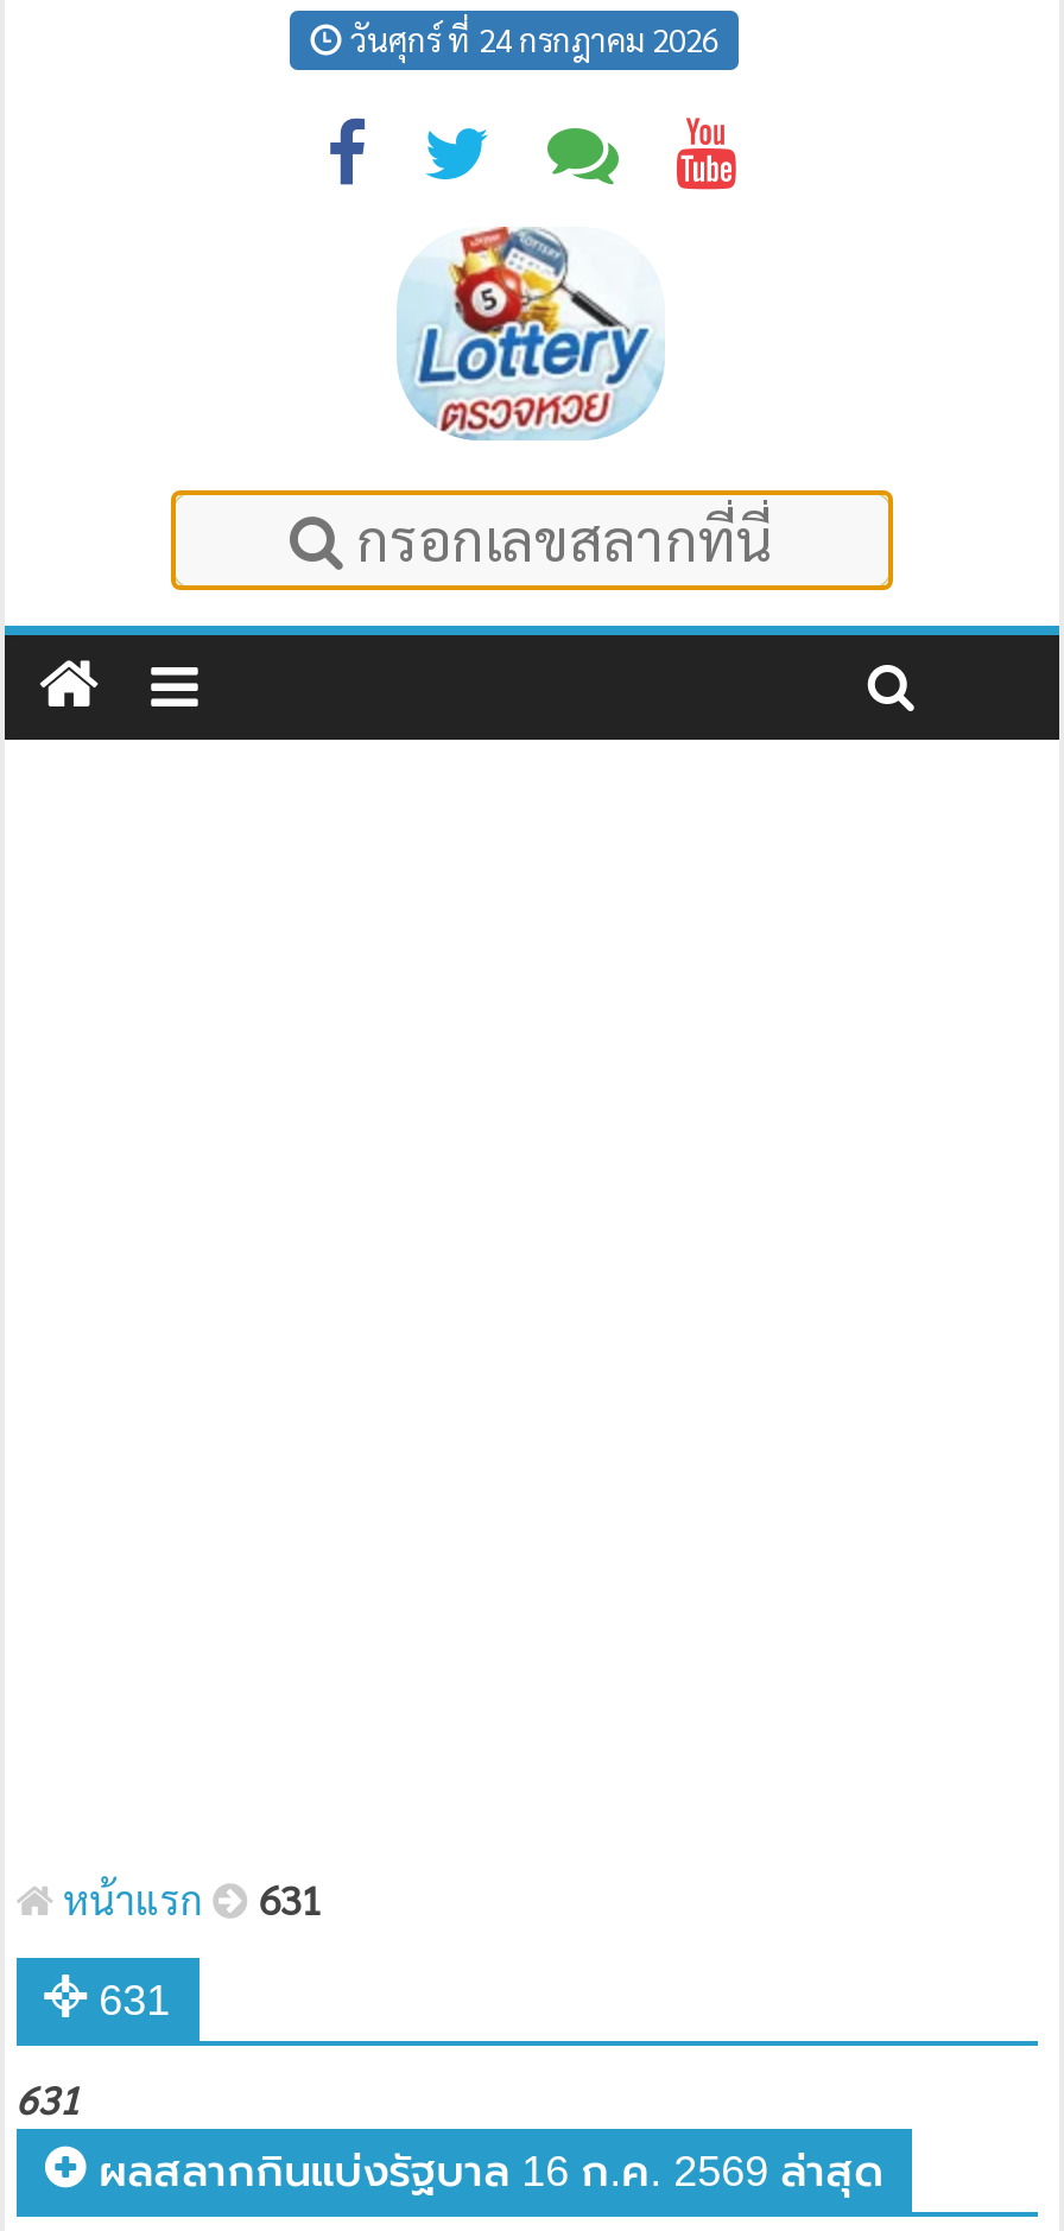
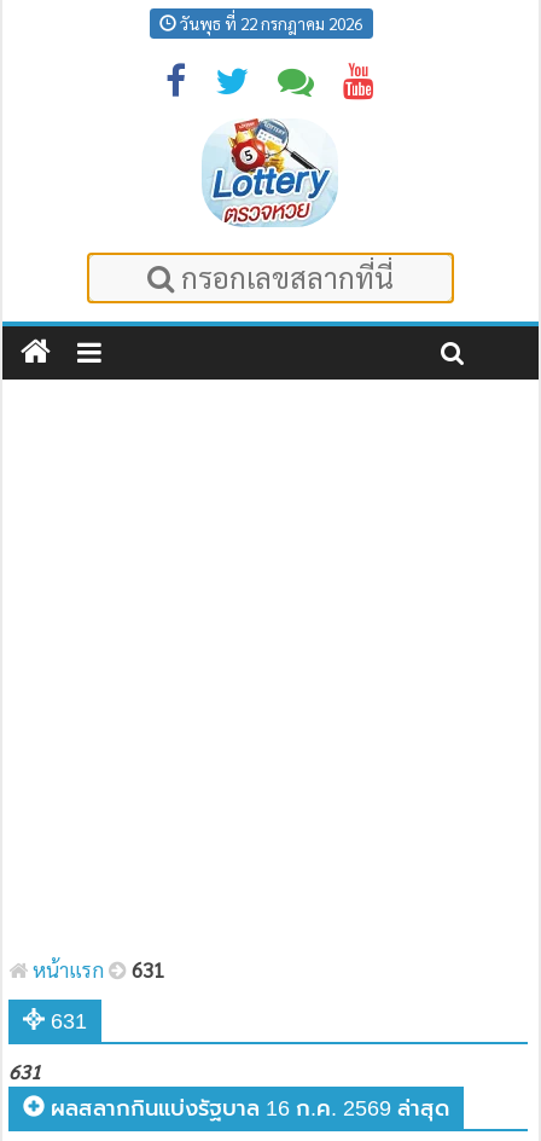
- วันศุกร์ ที่ 24 กรกฎาคม 2026
+ วันพุธ ที่ 22 กรกฎาคม 2026
